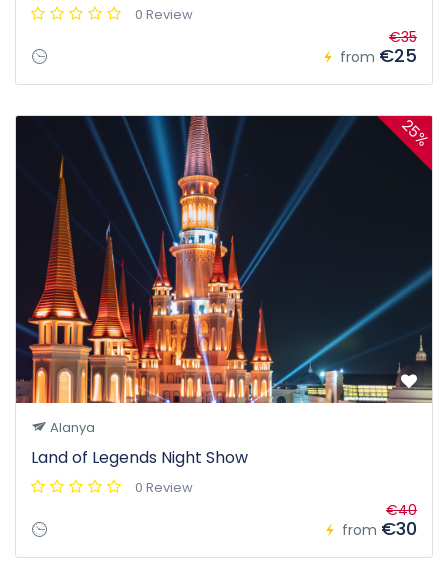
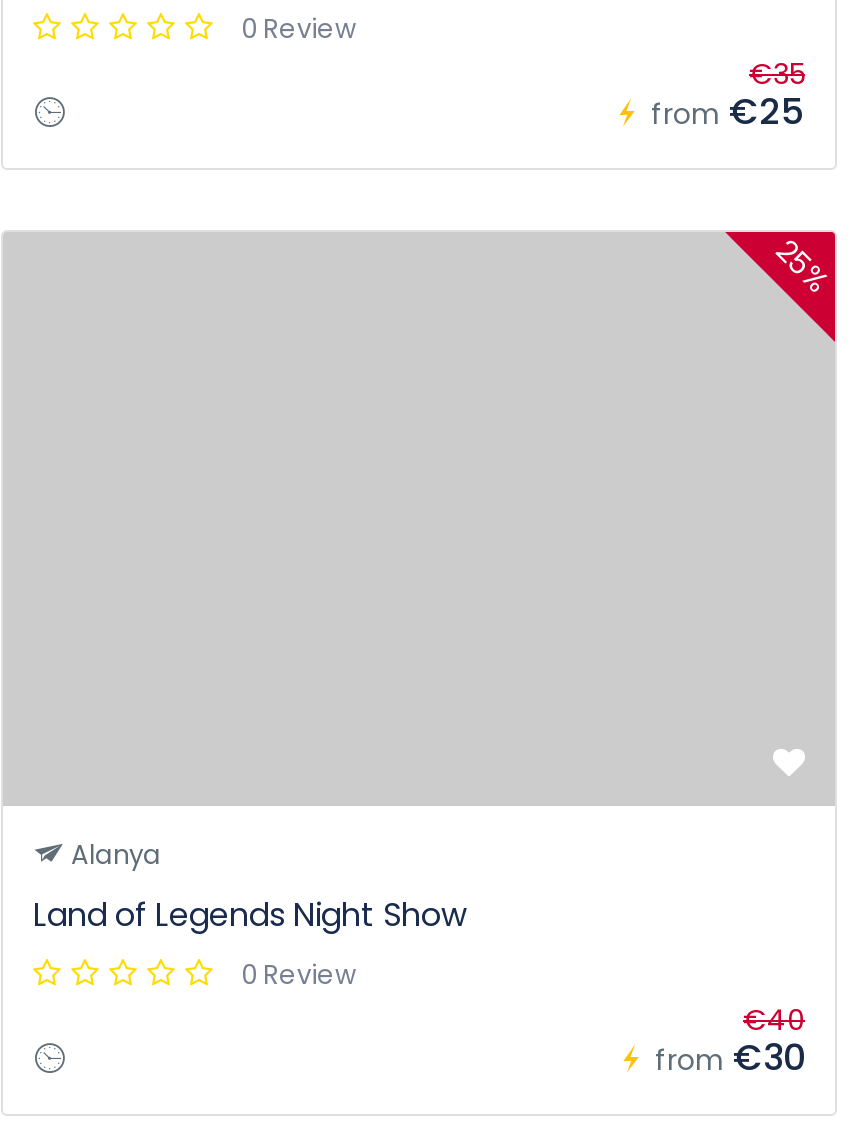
- [image]
